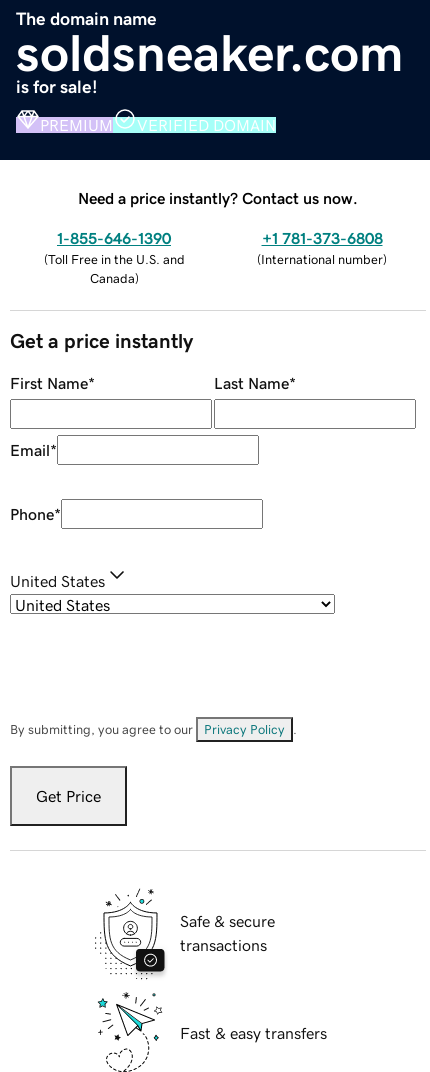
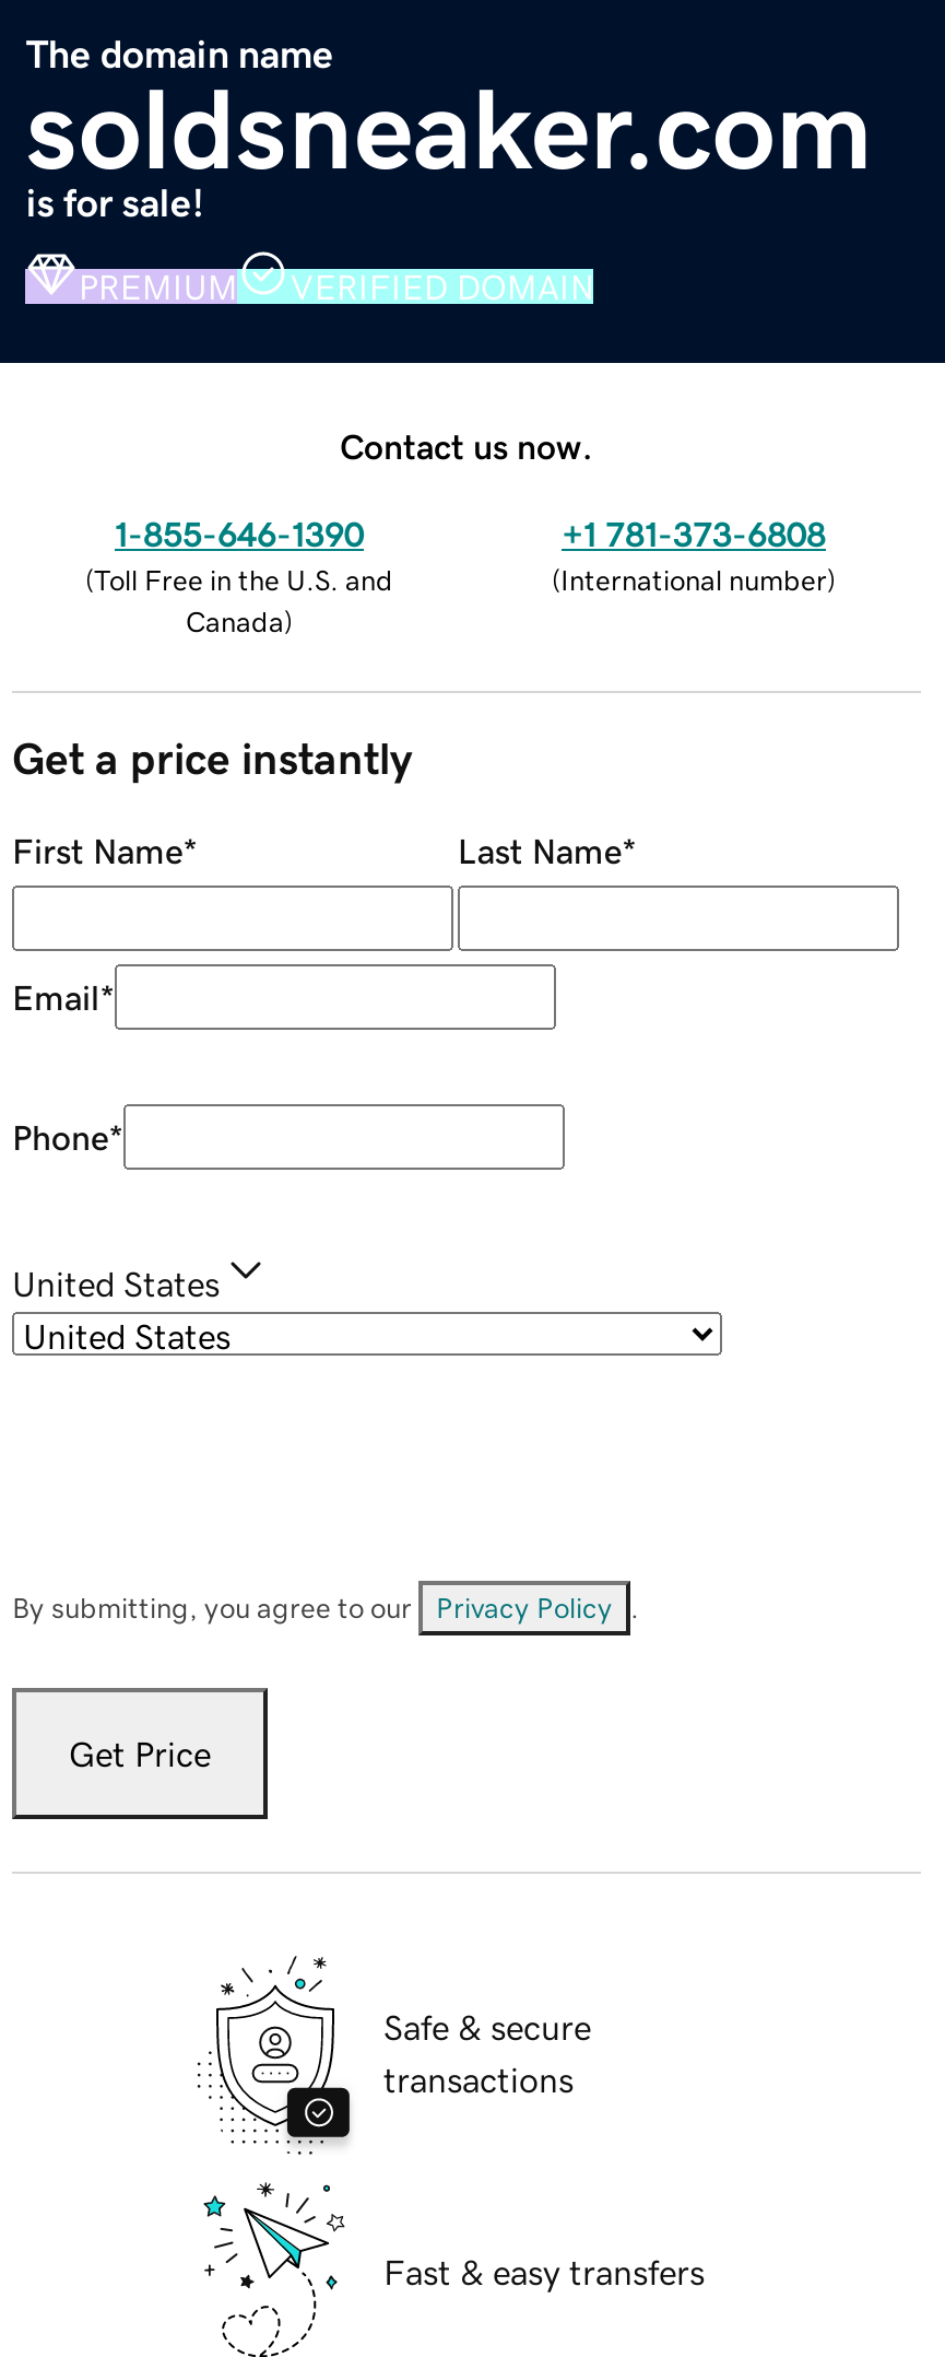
- Need a price instantly? Contact us now.
+ Contact us now.
